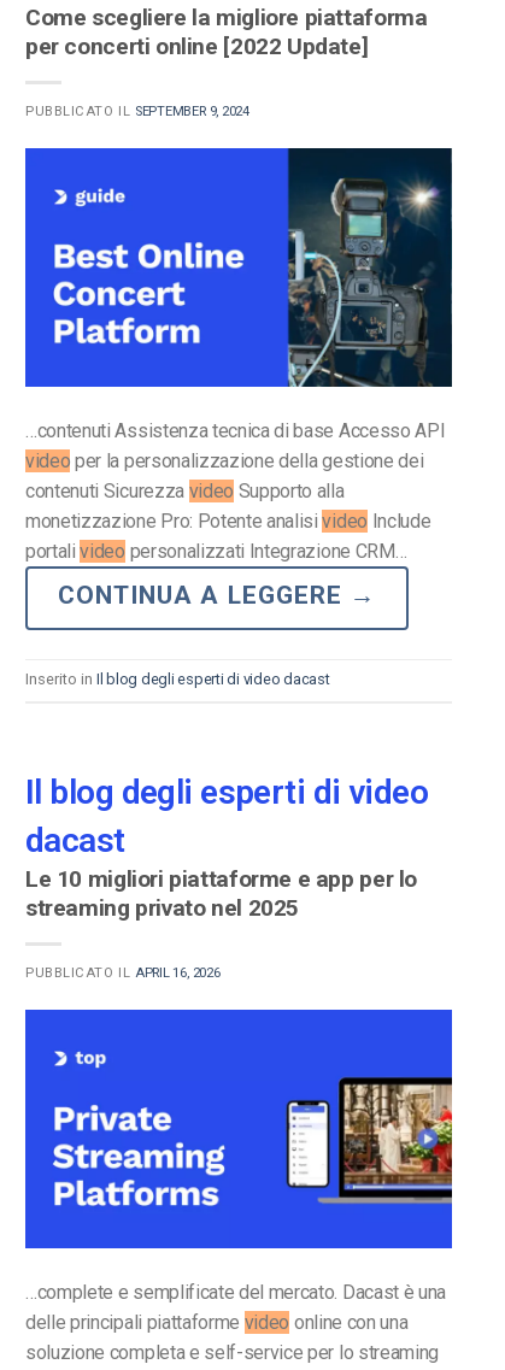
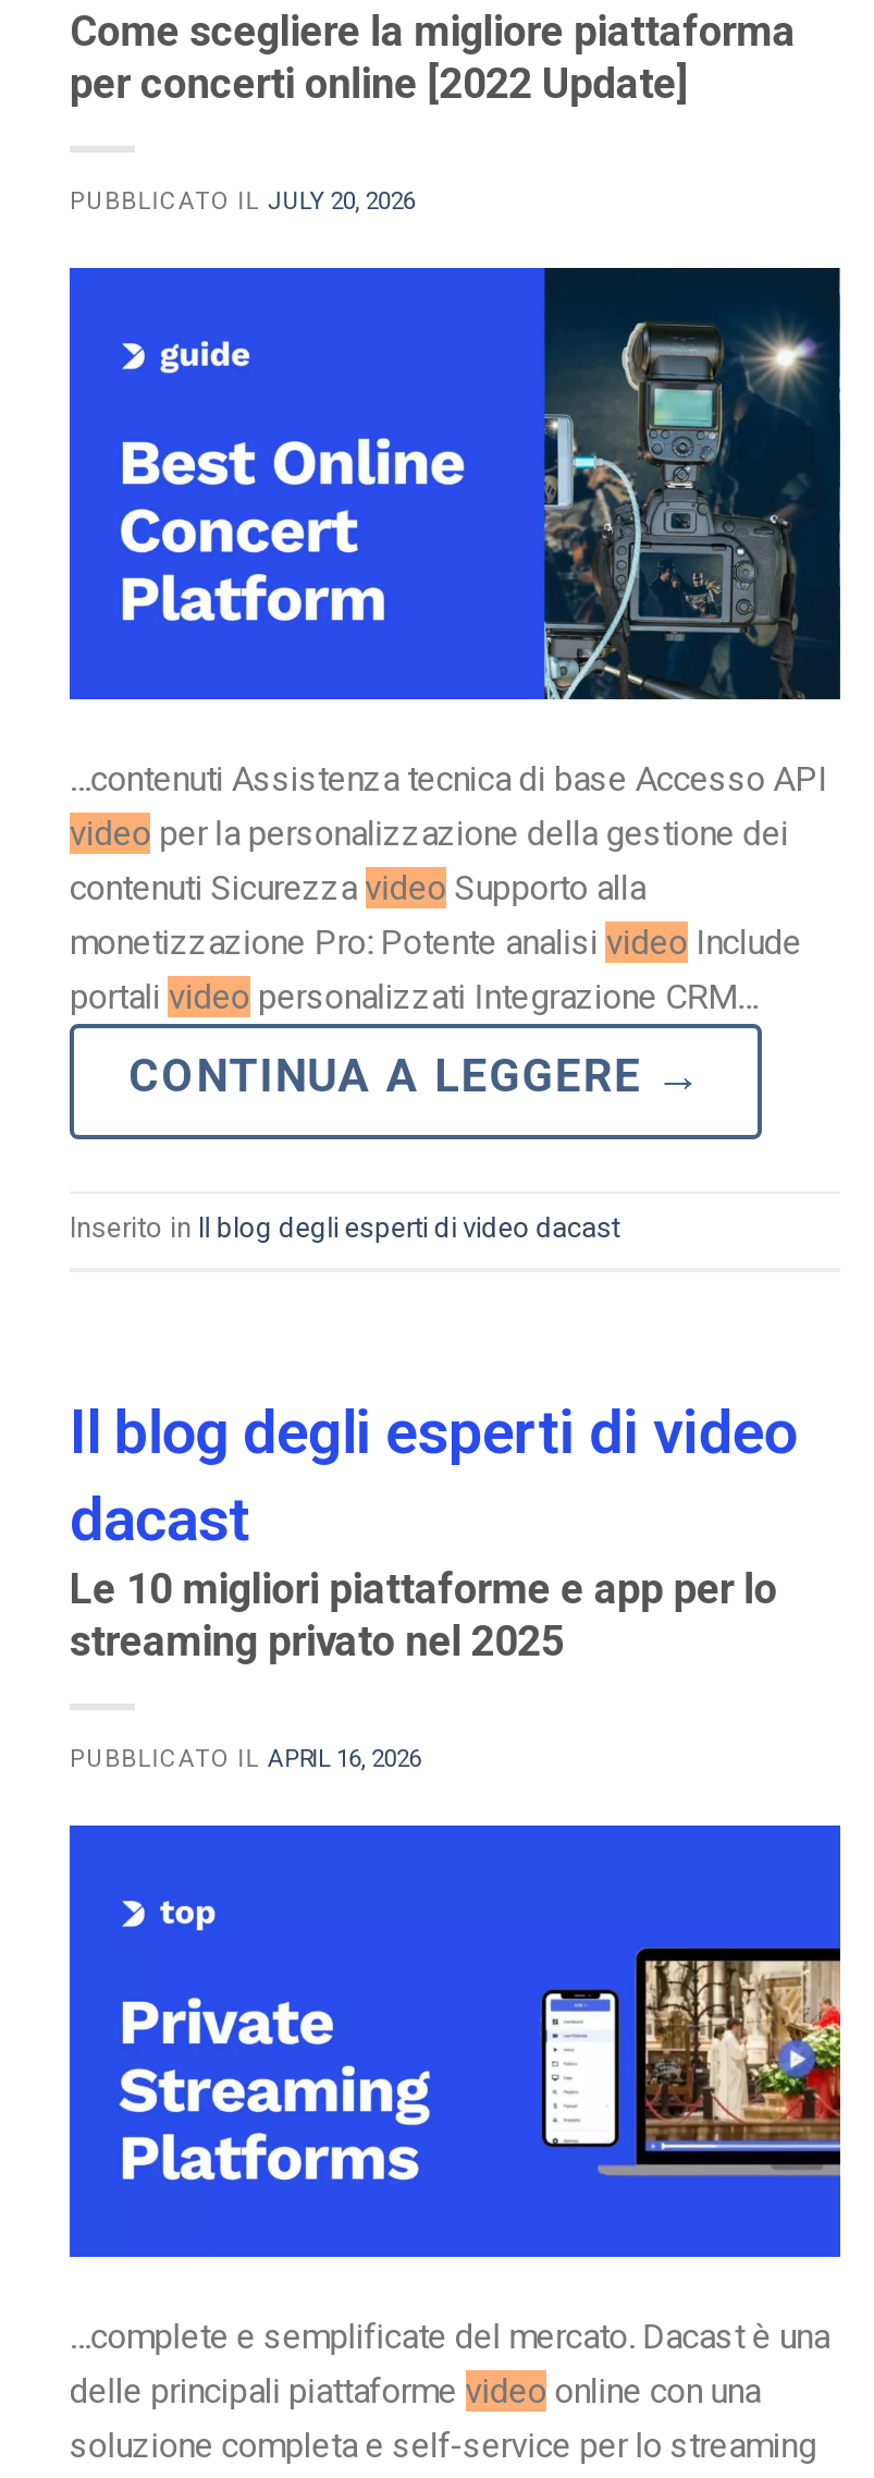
- PUBBLICATO IL SEPTEMBER 9, 2024
+ PUBBLICATO IL JULY 20, 2026
